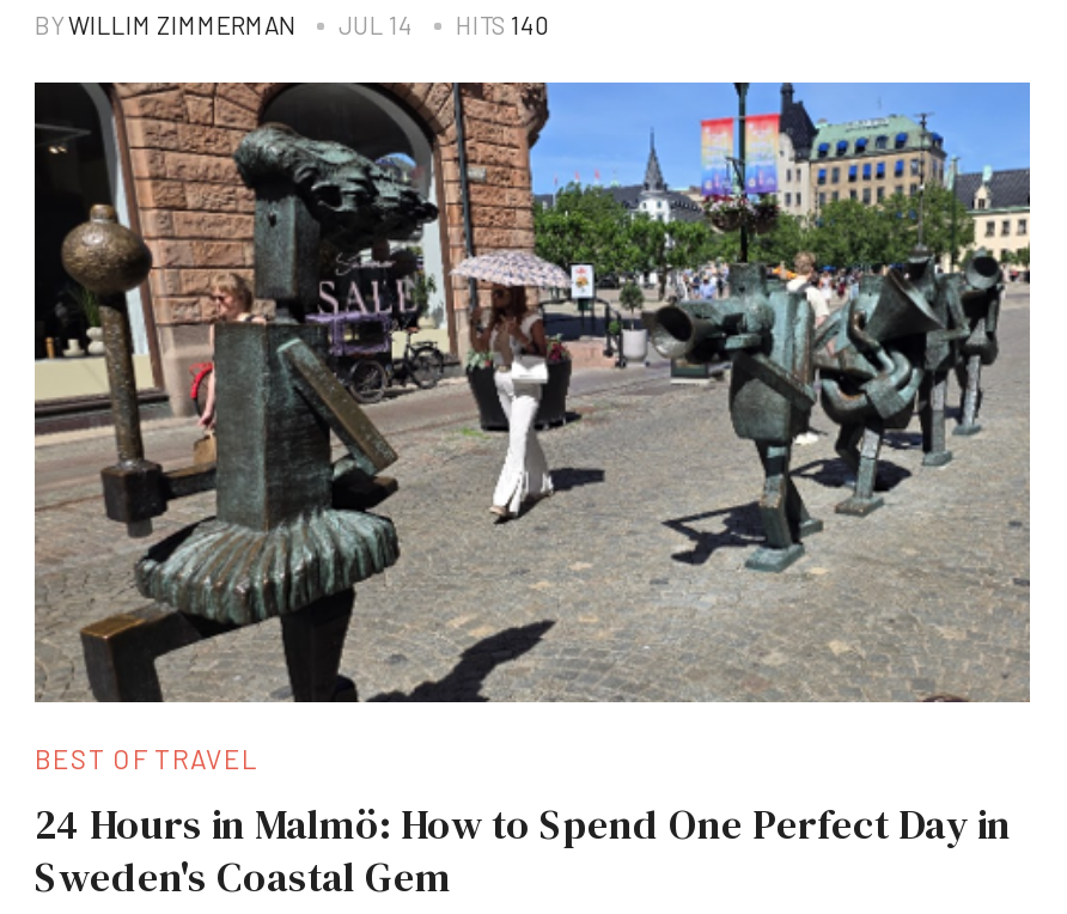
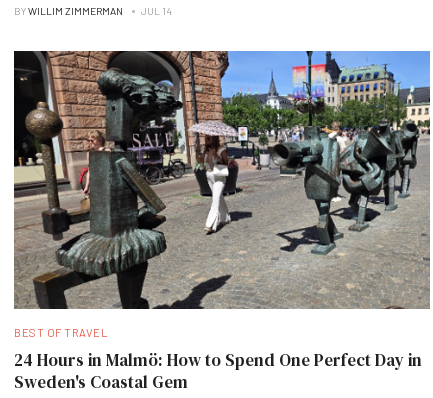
- HITS 140
